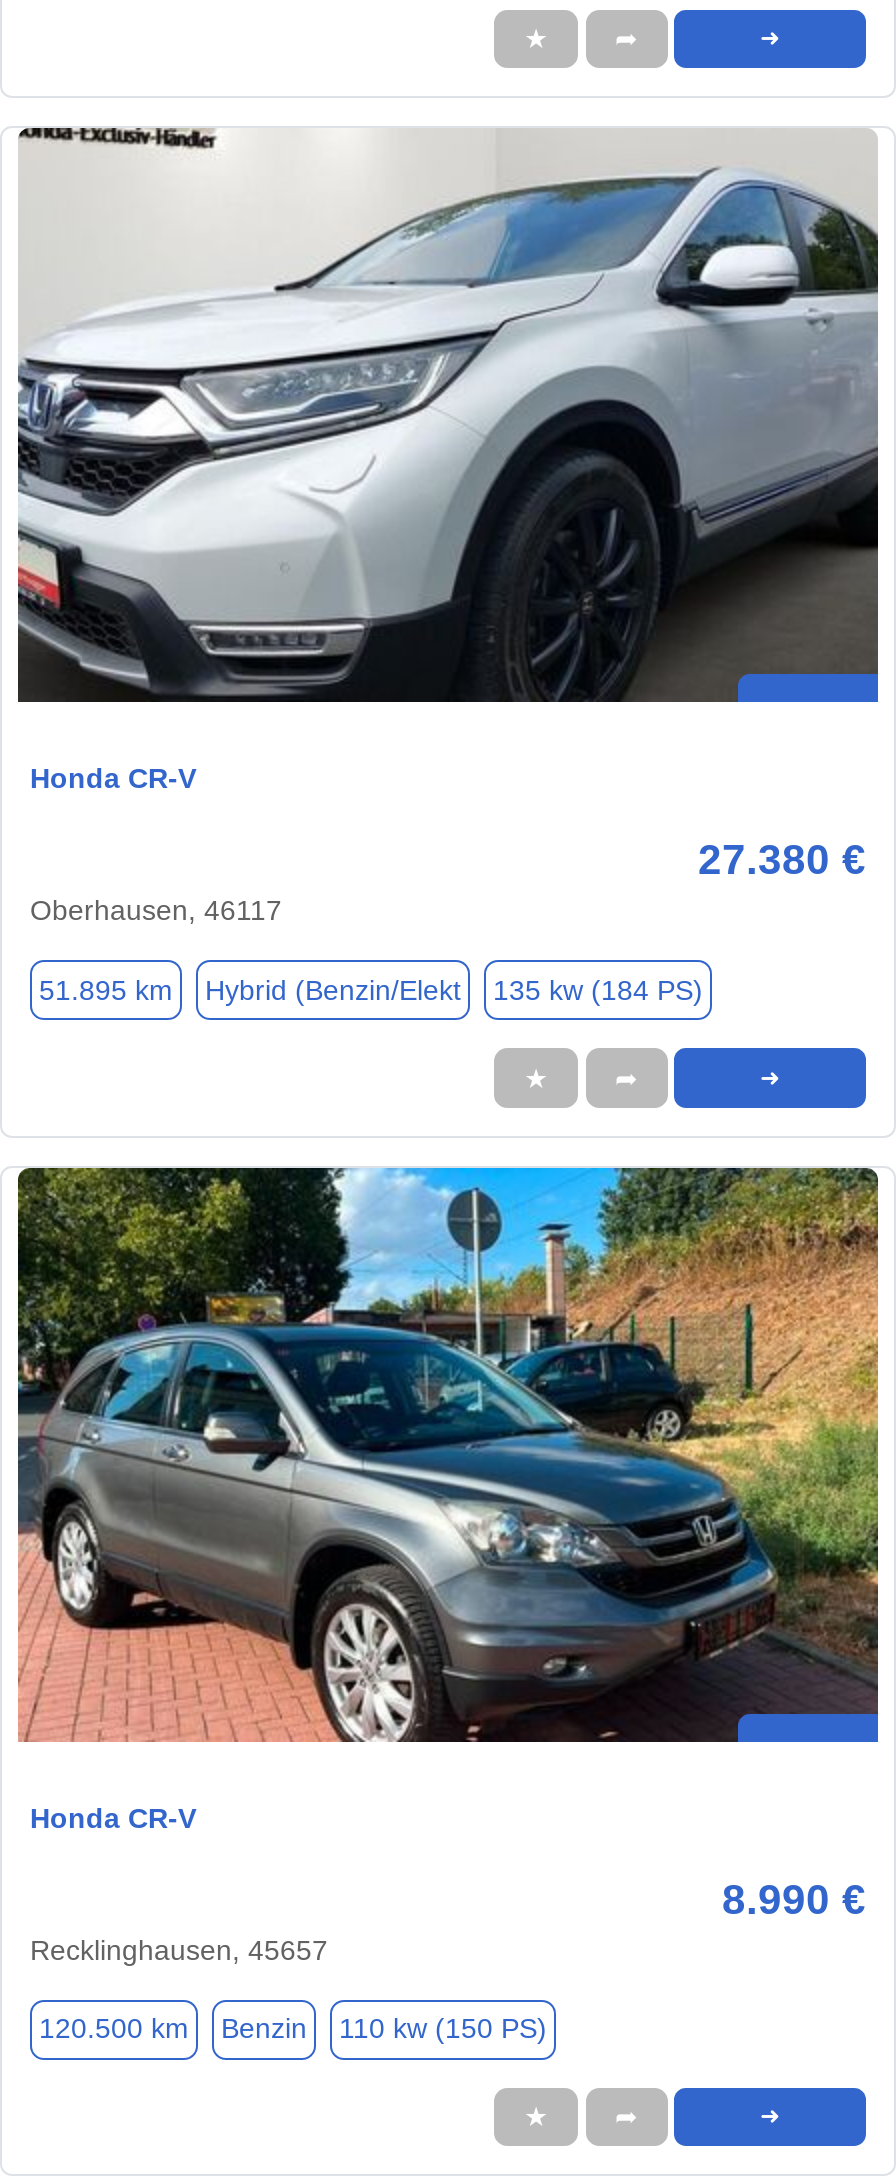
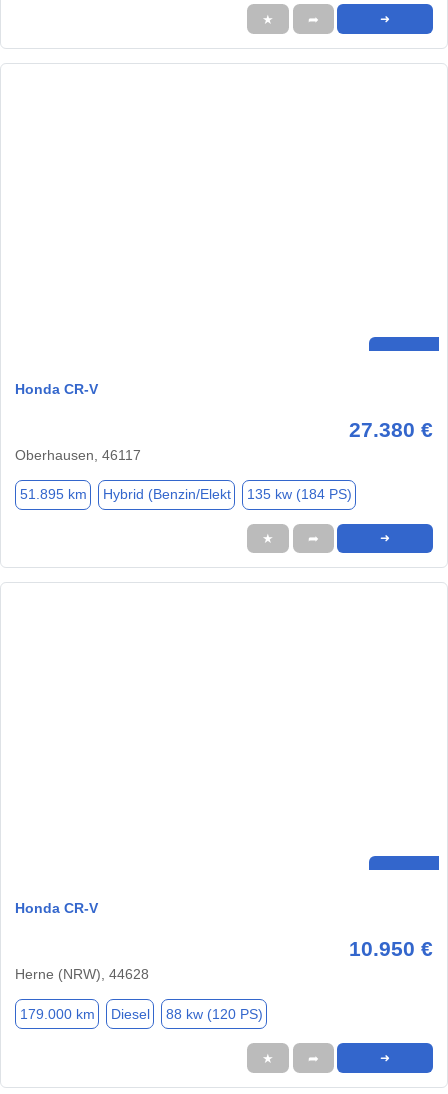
- [image]

- [image]

- 8.990 €
- Recklinghausen, 45657
+ 10.950 €
+ Herne (NRW), 44628

- 120.500 km
- Benzin
- 110 kw (150 PS)
+ 179.000 km
+ Diesel
+ 88 kw (120 PS)
